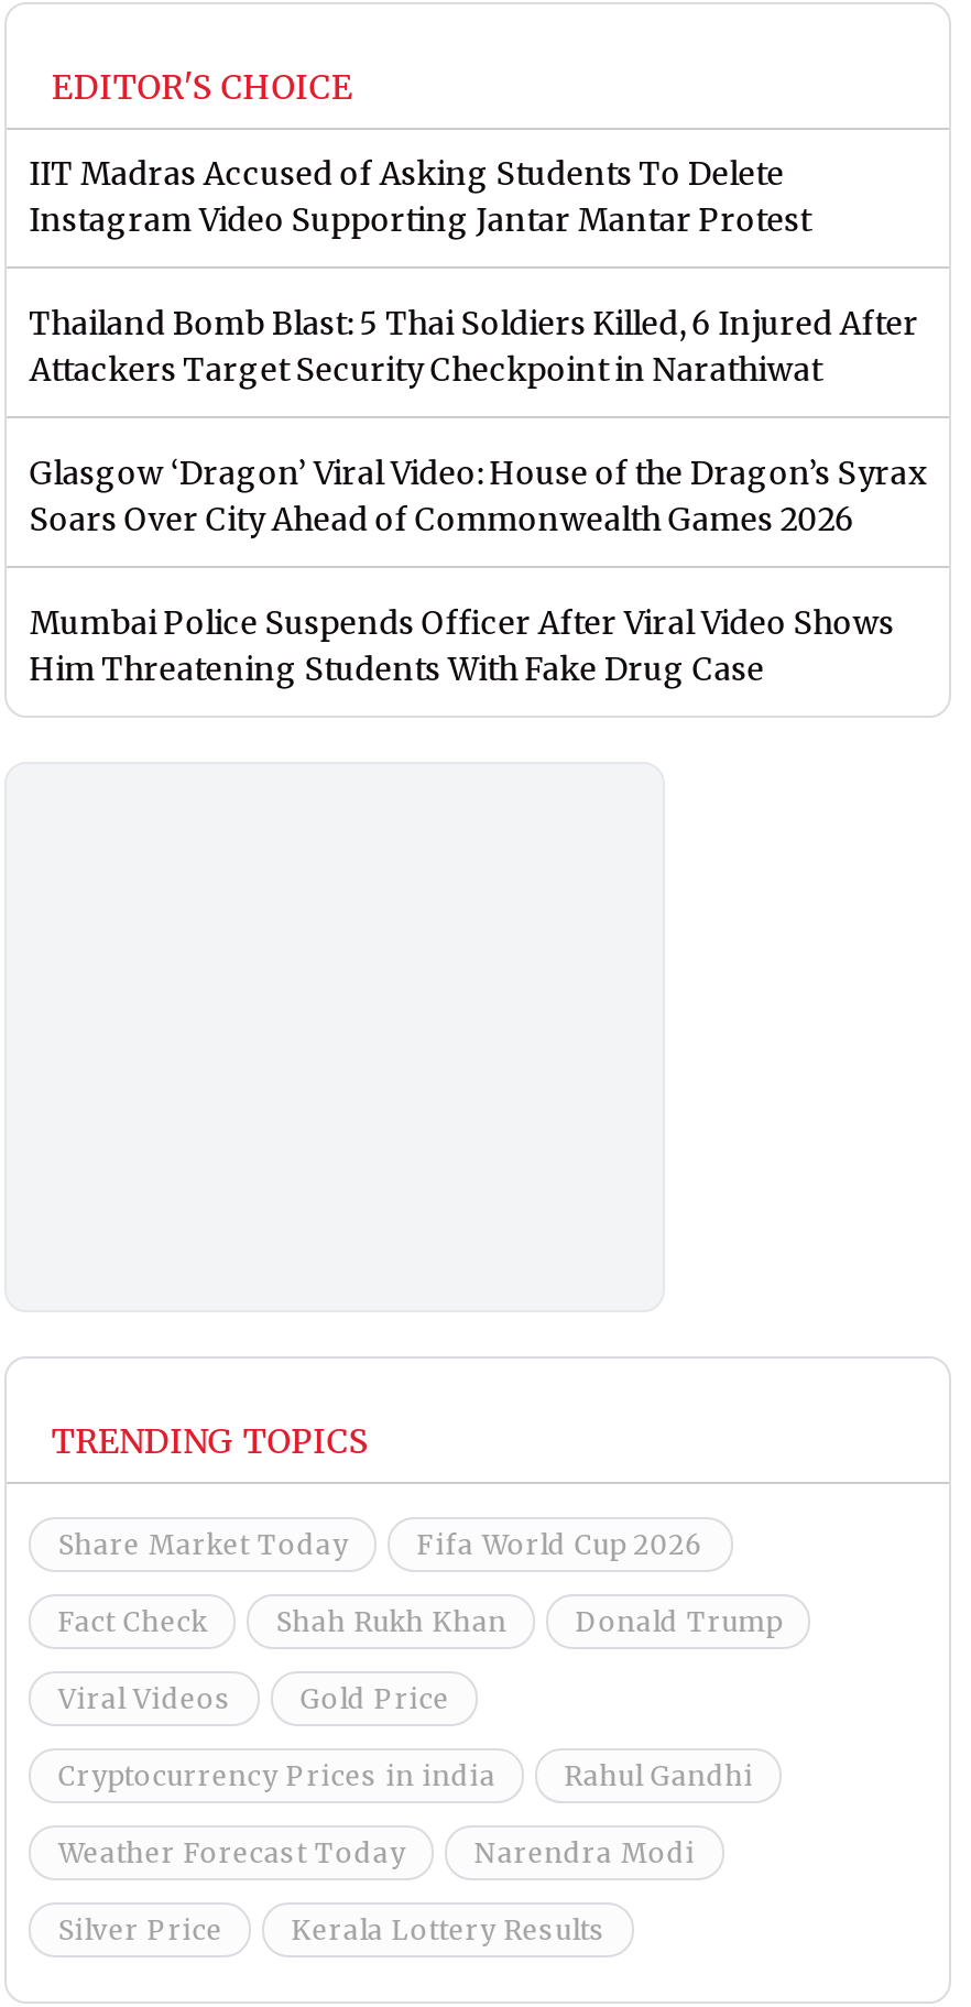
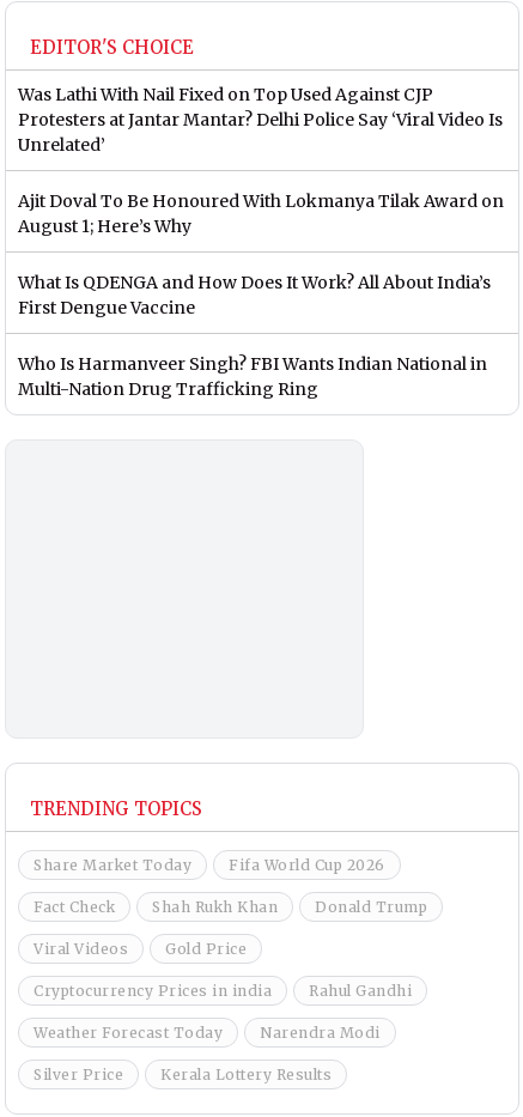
- IIT Madras Accused of Asking Students To Delete
- Instagram Video Supporting Jantar Mantar Protest
+ Was Lathi With Nail Fixed on Top Used Against CJP
+ Protesters at Jantar Mantar? Delhi Police Say ‘Viral Video Is
+ Unrelated’

- Thailand Bomb Blast: 5 Thai Soldiers Killed, 6 Injured After
- Attackers Target Security Checkpoint in Narathiwat
+ Ajit Doval To Be Honoured With Lokmanya Tilak Award on
+ August 1; Here’s Why

- Glasgow ‘Dragon’ Viral Video: House of the Dragon’s Syrax
- Soars Over City Ahead of Commonwealth Games 2026
+ What Is QDENGA and How Does It Work? All About India’s
+ First Dengue Vaccine

- Mumbai Police Suspends Officer After Viral Video Shows
- Him Threatening Students With Fake Drug Case
+ Who Is Harmanveer Singh? FBI Wants Indian National in
+ Multi-Nation Drug Trafficking Ring
